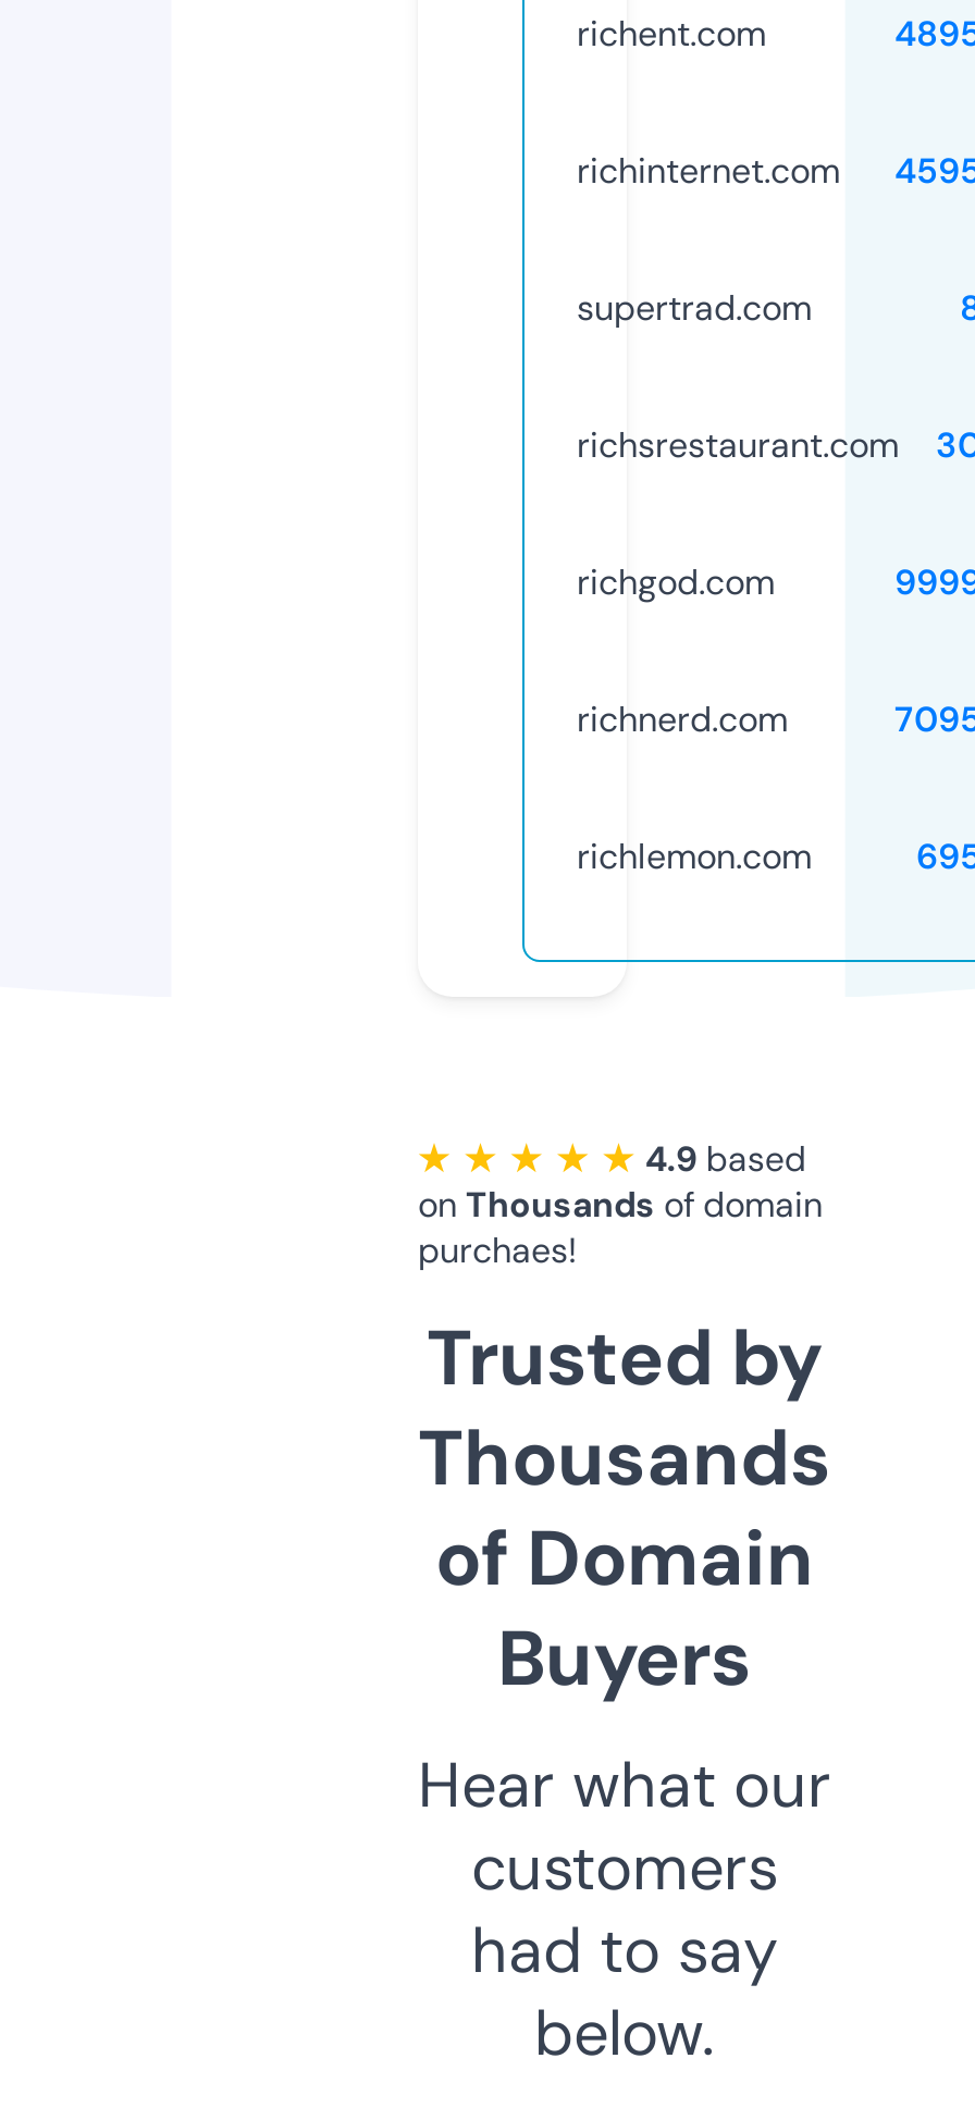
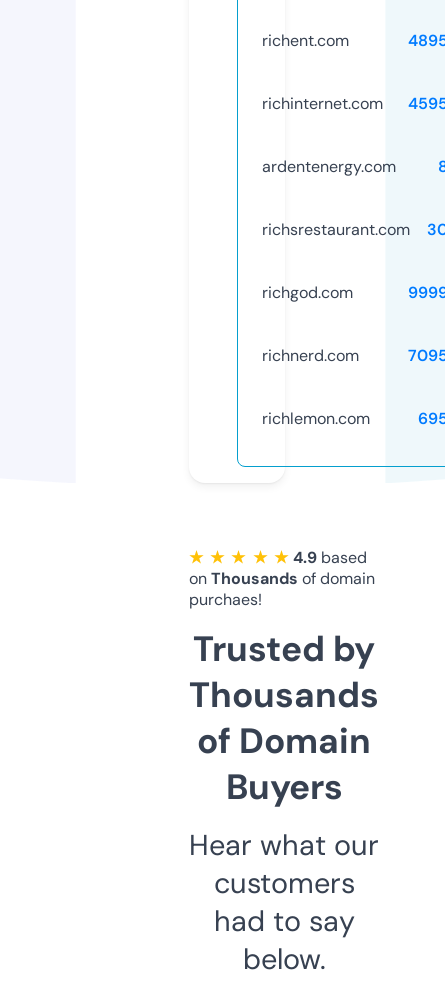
- supertrad.com
+ ardentenergy.com
